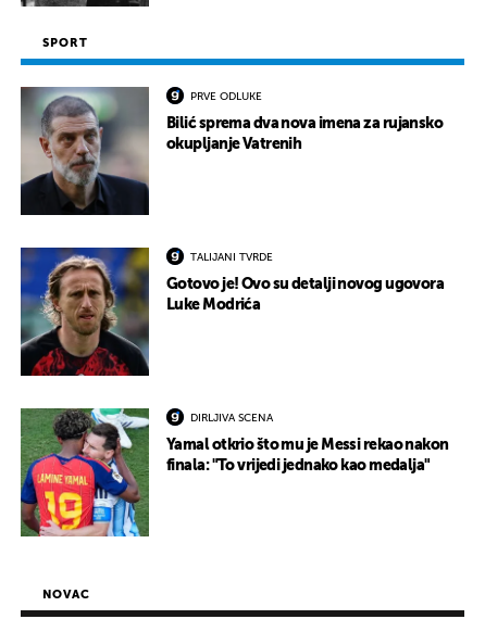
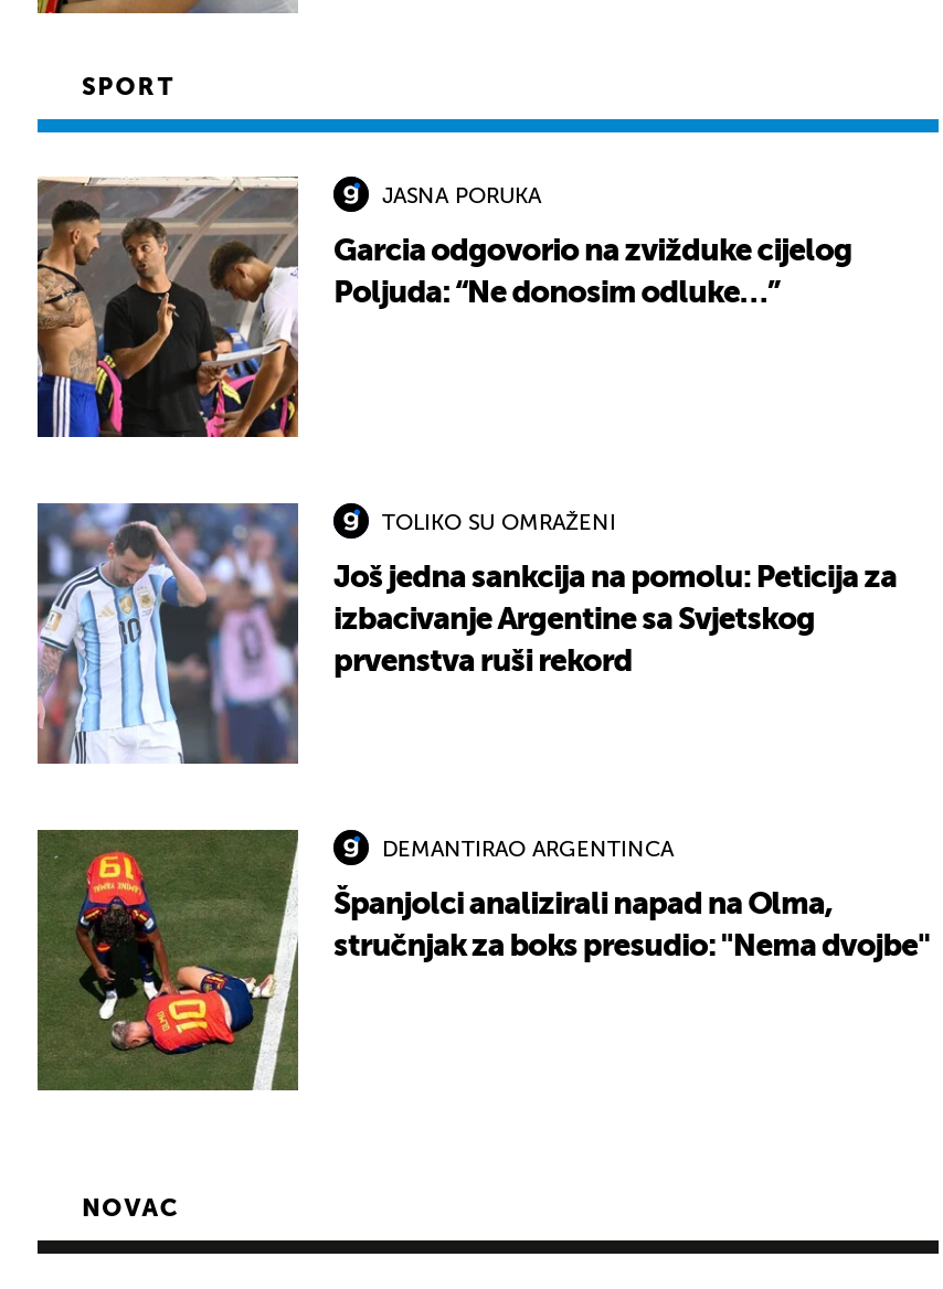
- [image]
- Bilić sprema dva nova imena za rujansko
- okupljanje Vatrenih
+ [image]
+ Garcia odgovorio na zvižduke cijelog
+ Poljuda: “Ne donosim odluke…”

- PRVE ODLUKE
+ JASNA PORUKA

- [image]
- Gotovo je! Ovo su detalji novog ugovora
- Luke Modrića
+ [image]
+ Još jedna sankcija na pomolu: Peticija za
+ izbacivanje Argentine sa Svjetskog
+ prvenstva ruši rekord

- TALIJANI TVRDE
+ TOLIKO SU OMRAŽENI

- [image]
- Yamal otkrio što mu je Messi rekao nakon
- finala: "To vrijedi jednako kao medalja"
+ [image]
+ Španjolci analizirali napad na Olma,
+ stručnjak za boks presudio: "Nema dvojbe"

- DIRLJIVA SCENA
+ DEMANTIRAO ARGENTINCA
